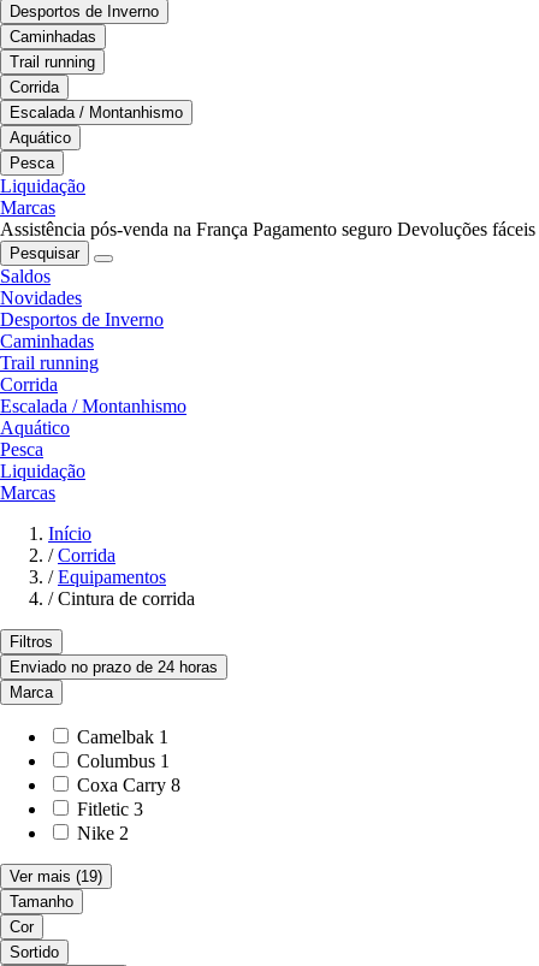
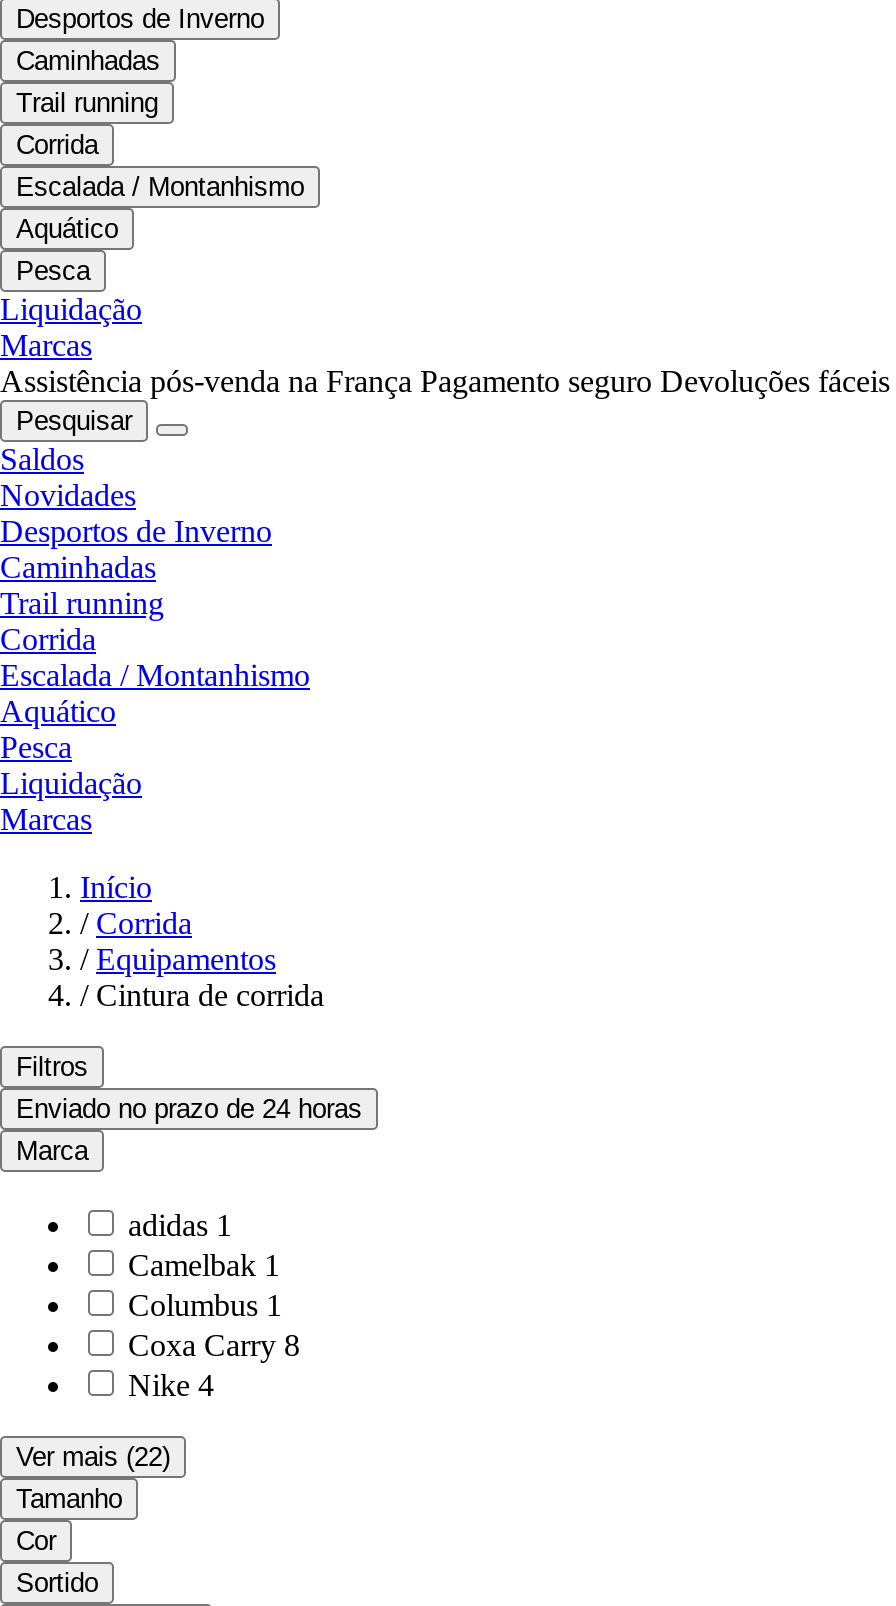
+ adidas 1

moved down: Camelbak 1 | Columbus 1 | Coxa Carry 8

- Fitletic 3
- Nike 2
+ Nike 4

- Ver mais (19)
+ Ver mais (22)
